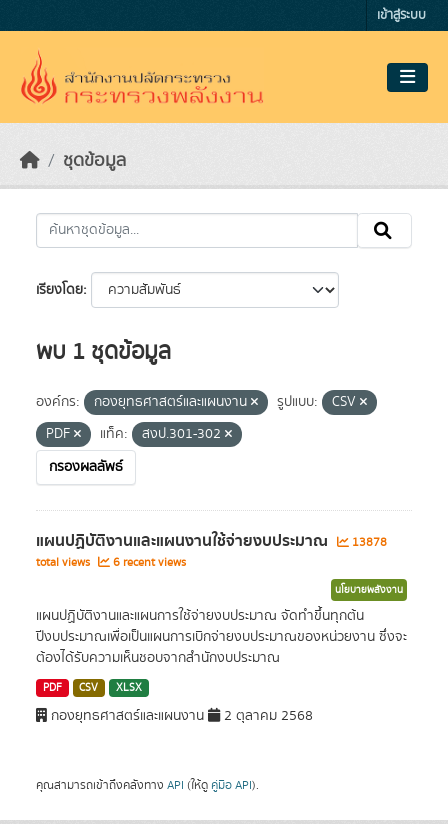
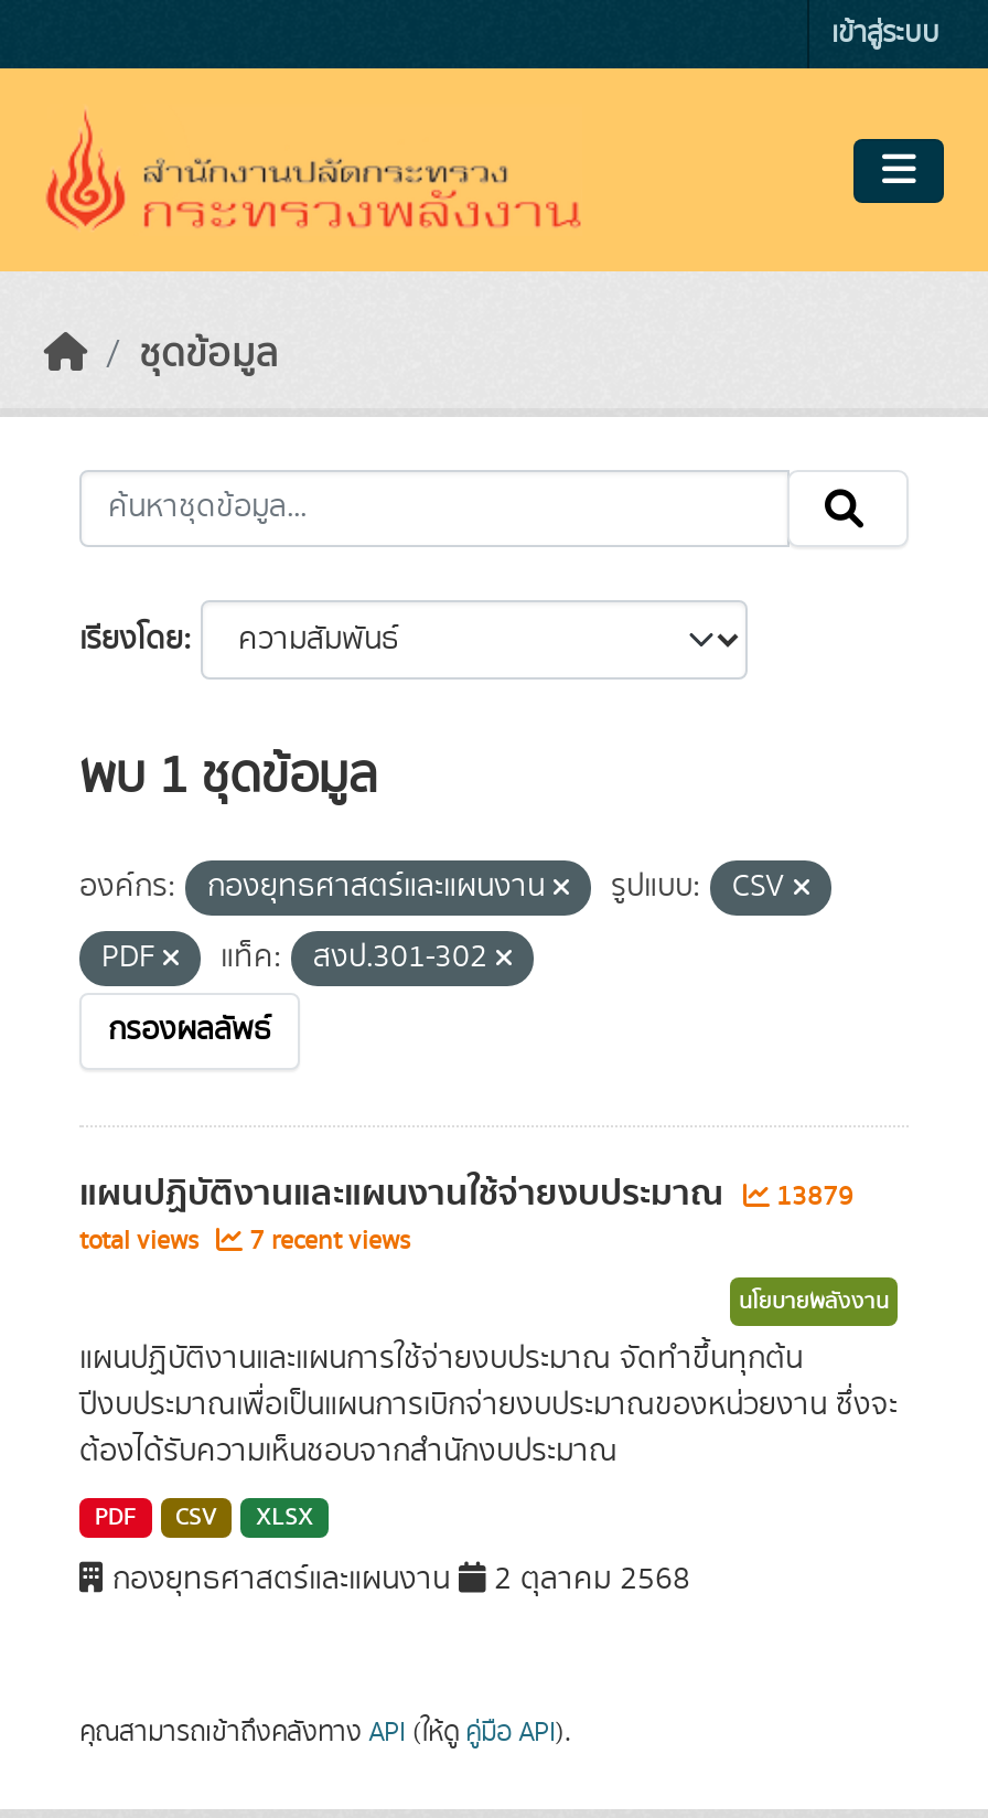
- แผนปฏิบัติงานและแผนงานใช้จ่ายงบประมาณ 13878
+ แผนปฏิบัติงานและแผนงานใช้จ่ายงบประมาณ 13879

- total views 6 recent views
+ total views 7 recent views
